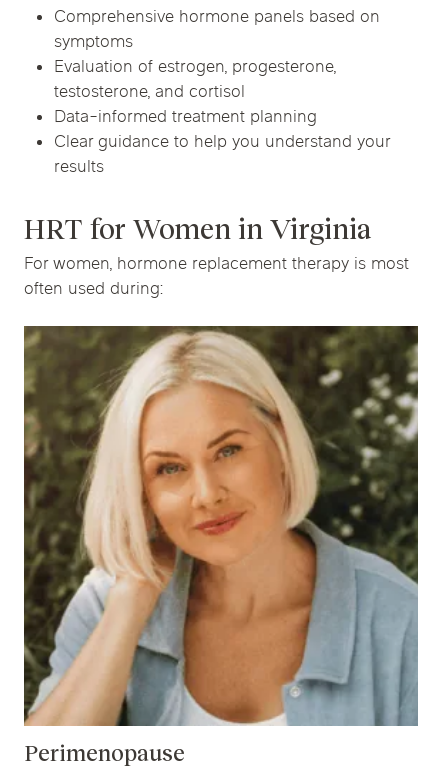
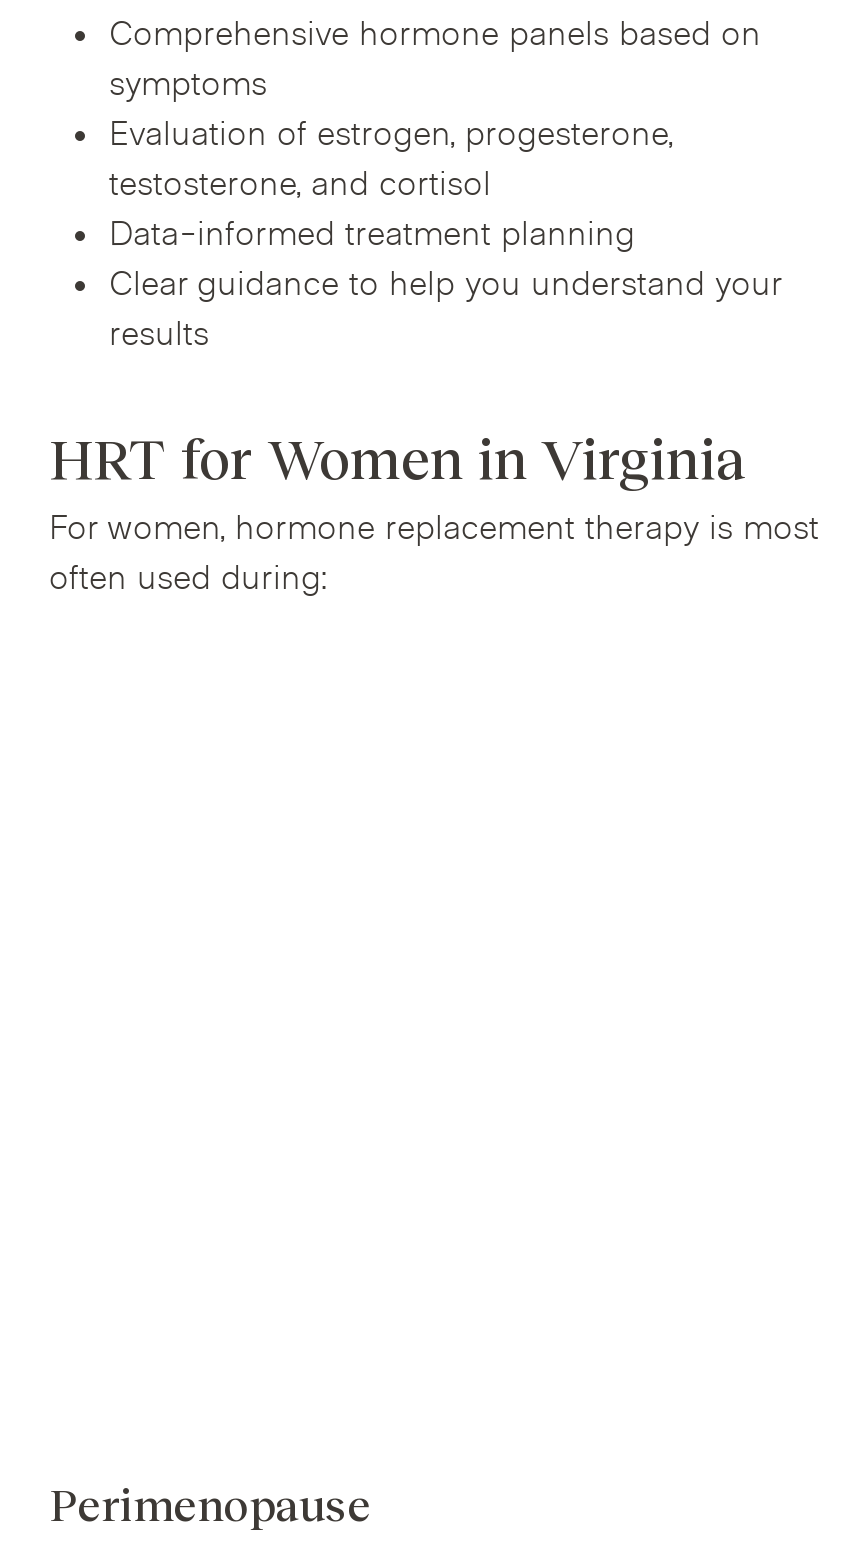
- [image]
